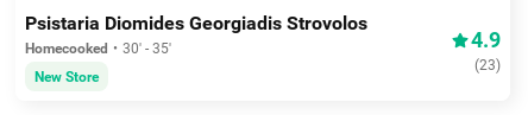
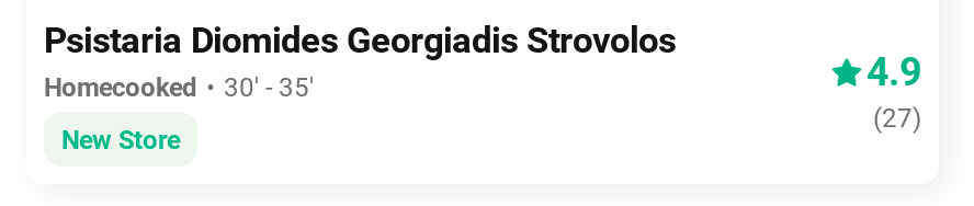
- (23)
+ (27)
